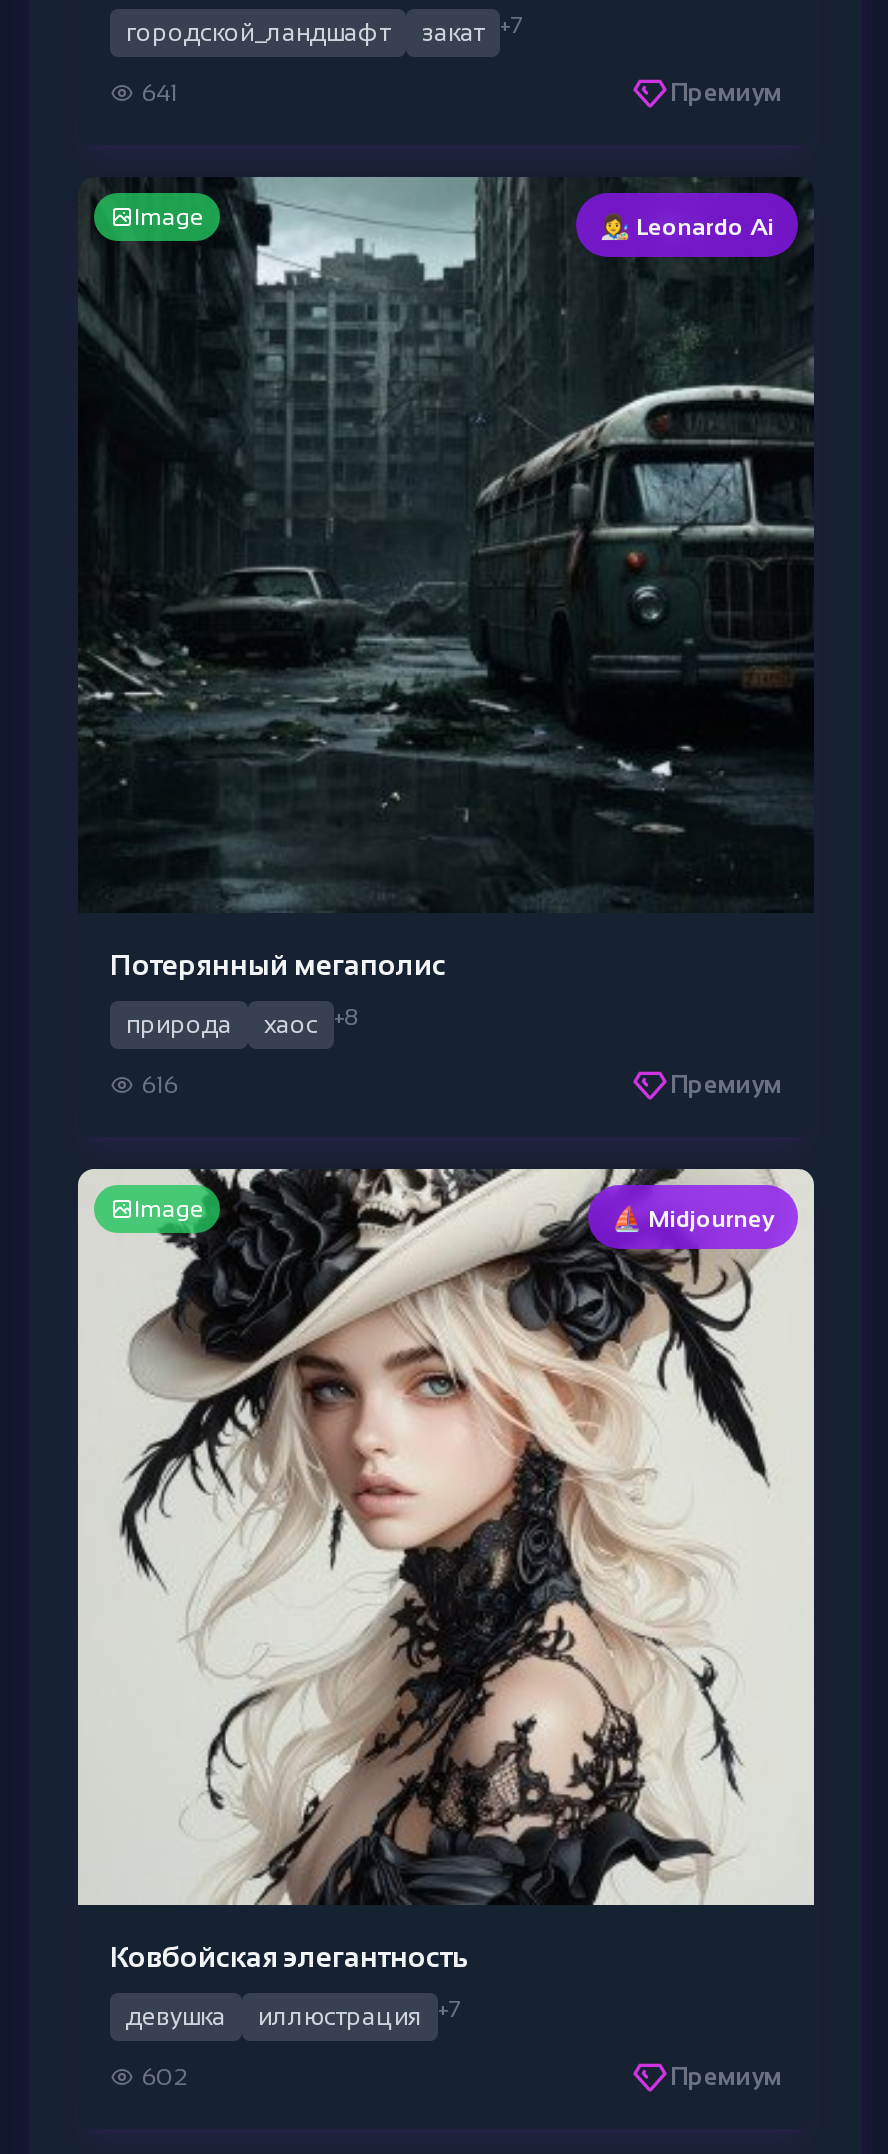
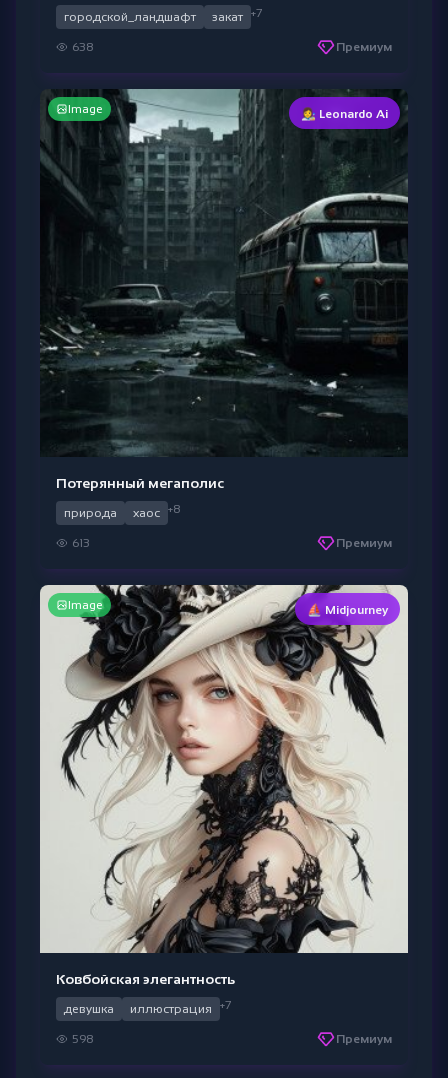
- 641
+ 638

- 616
+ 613

- 602
+ 598
